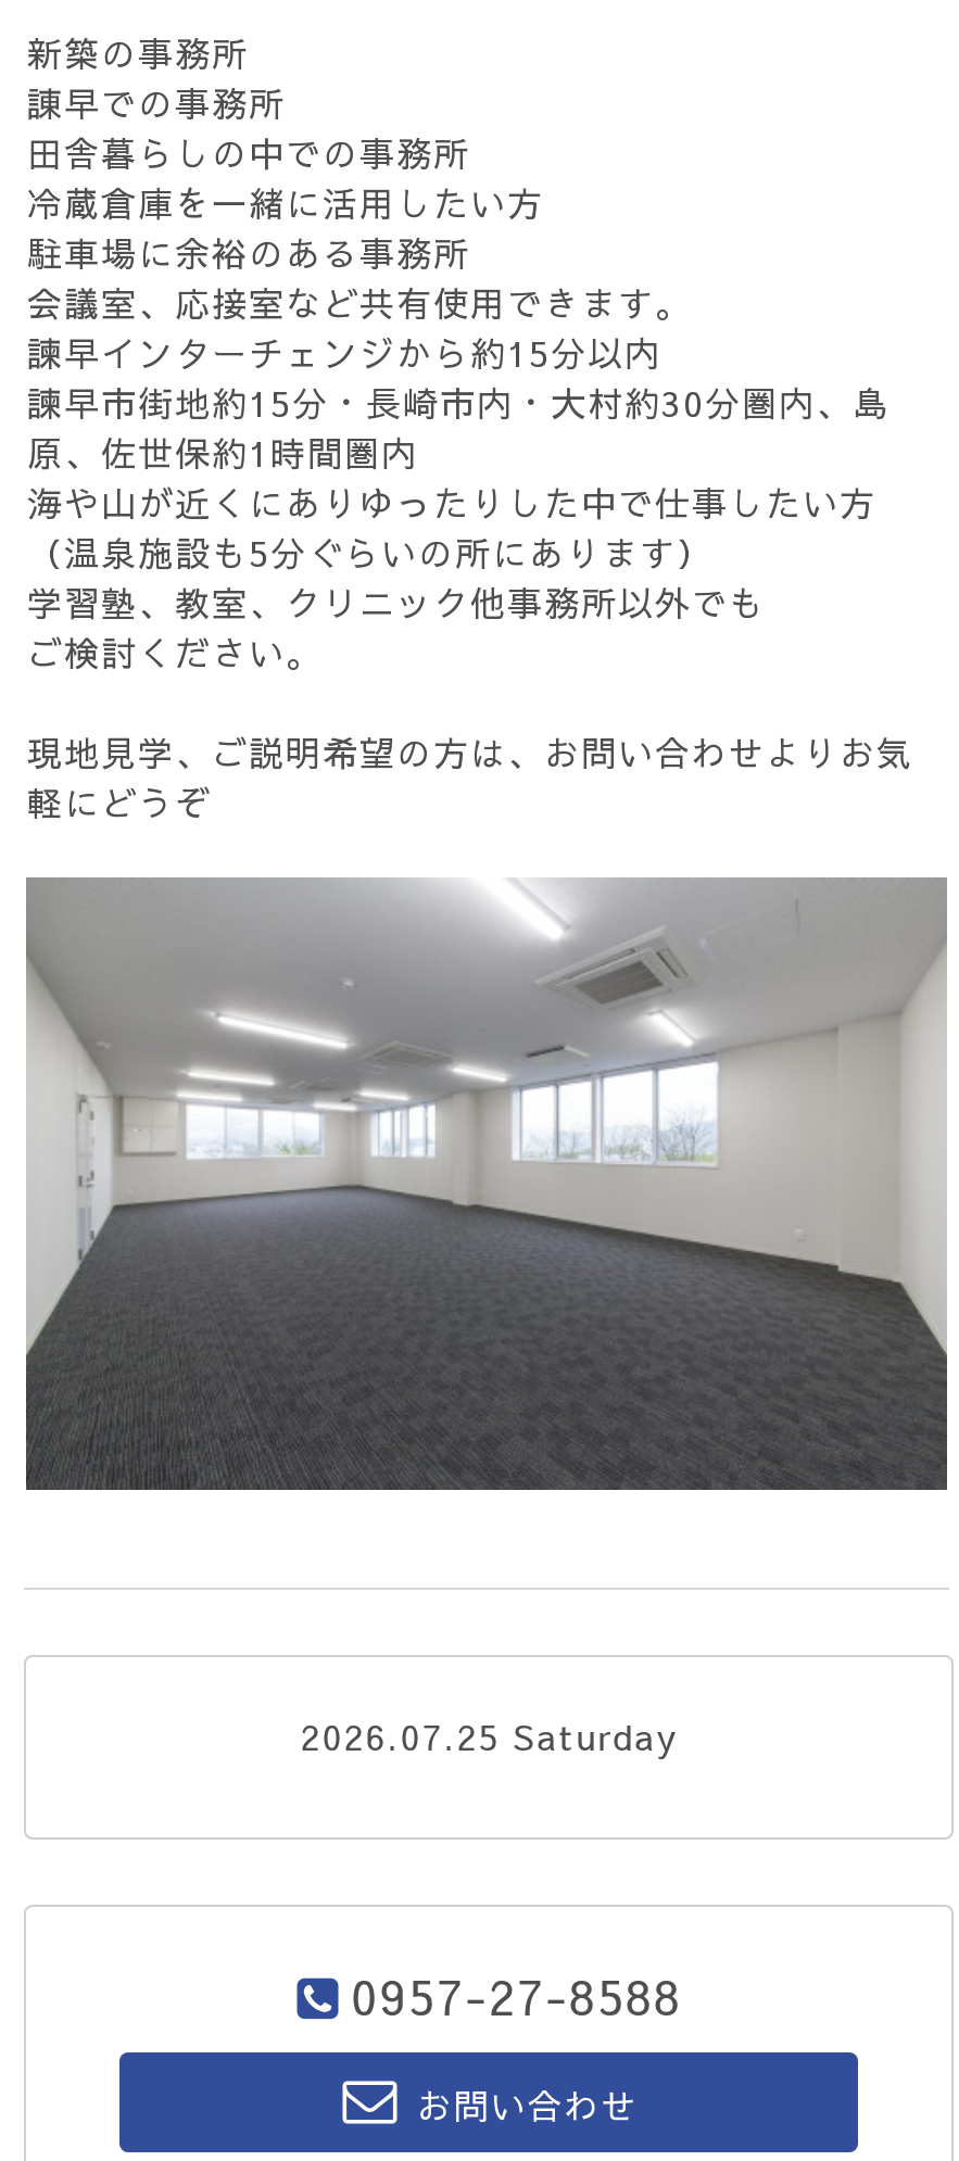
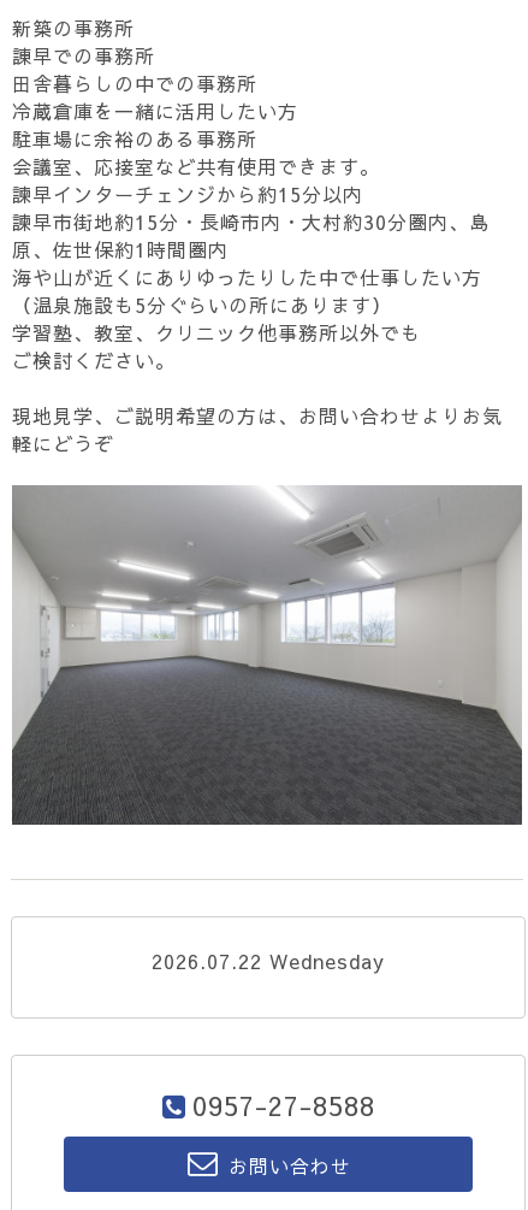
- 2026.07.25 Saturday
+ 2026.07.22 Wednesday
